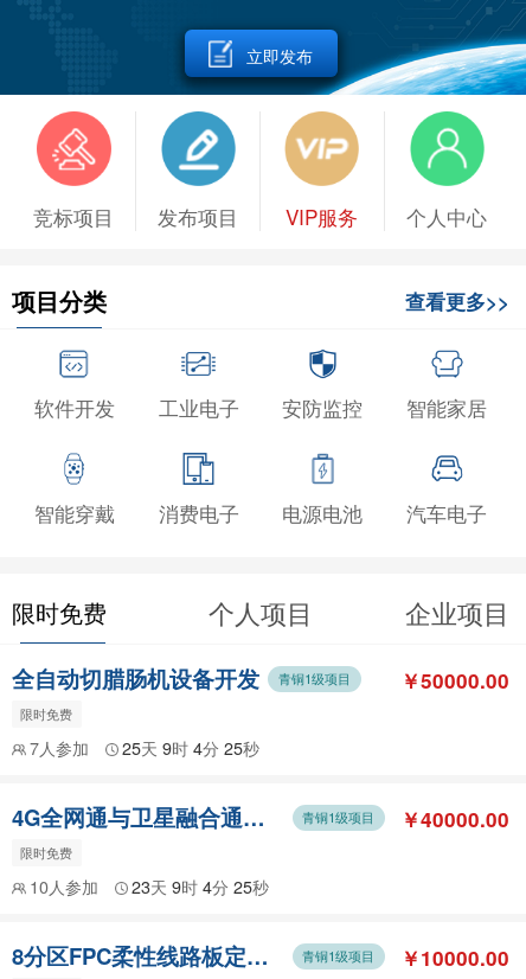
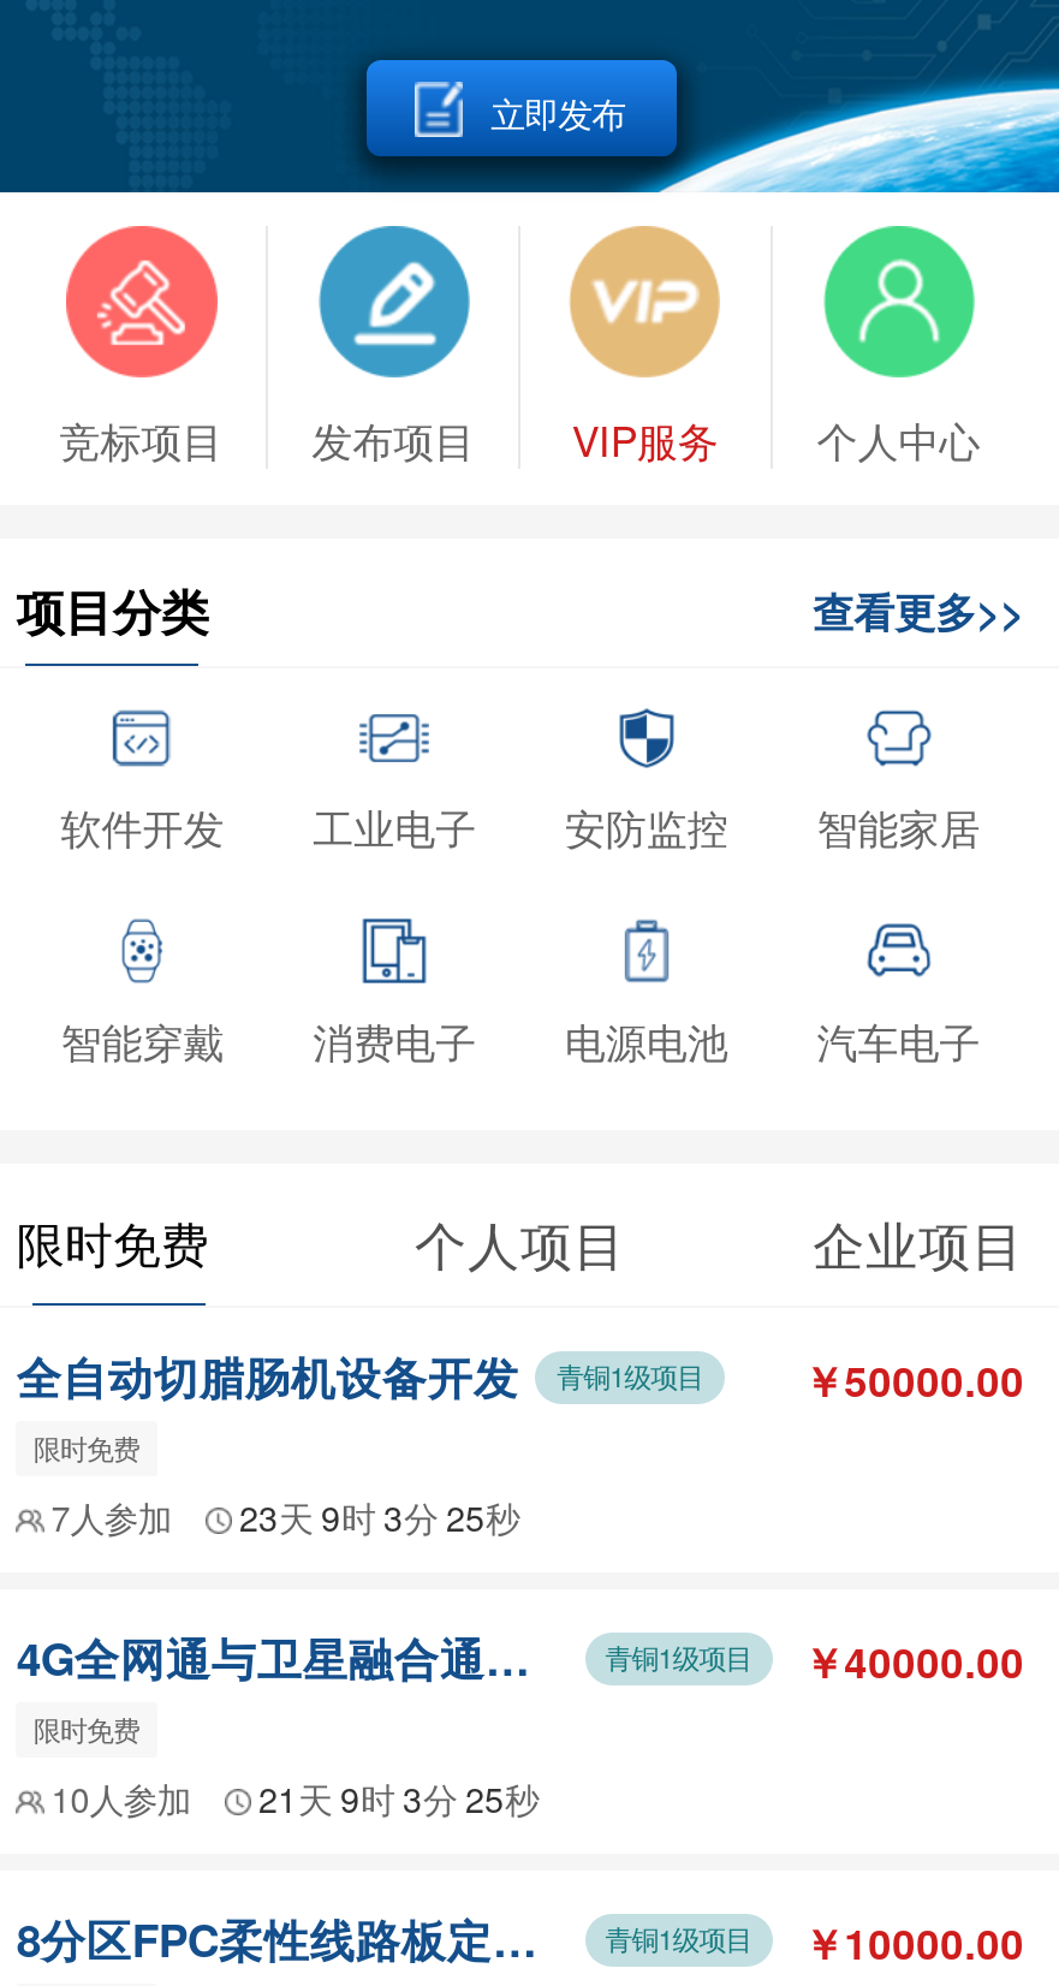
- 7人参加 25天 9时 4分 25秒
+ 7人参加 23天 9时 3分 25秒

- 10人参加 23天 9时 4分 25秒
+ 10人参加 21天 9时 3分 25秒
